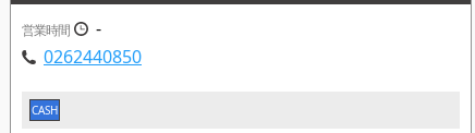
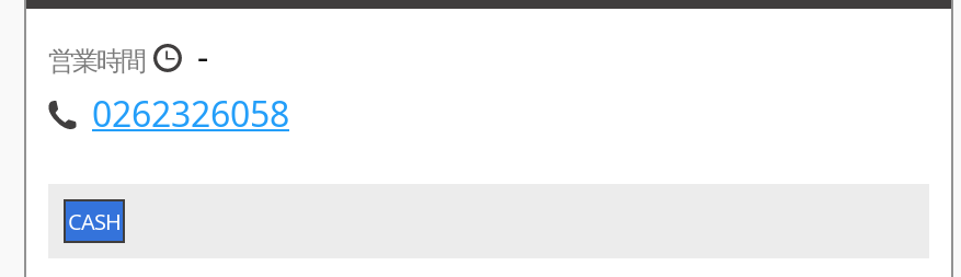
- 0262440850
+ 0262326058
